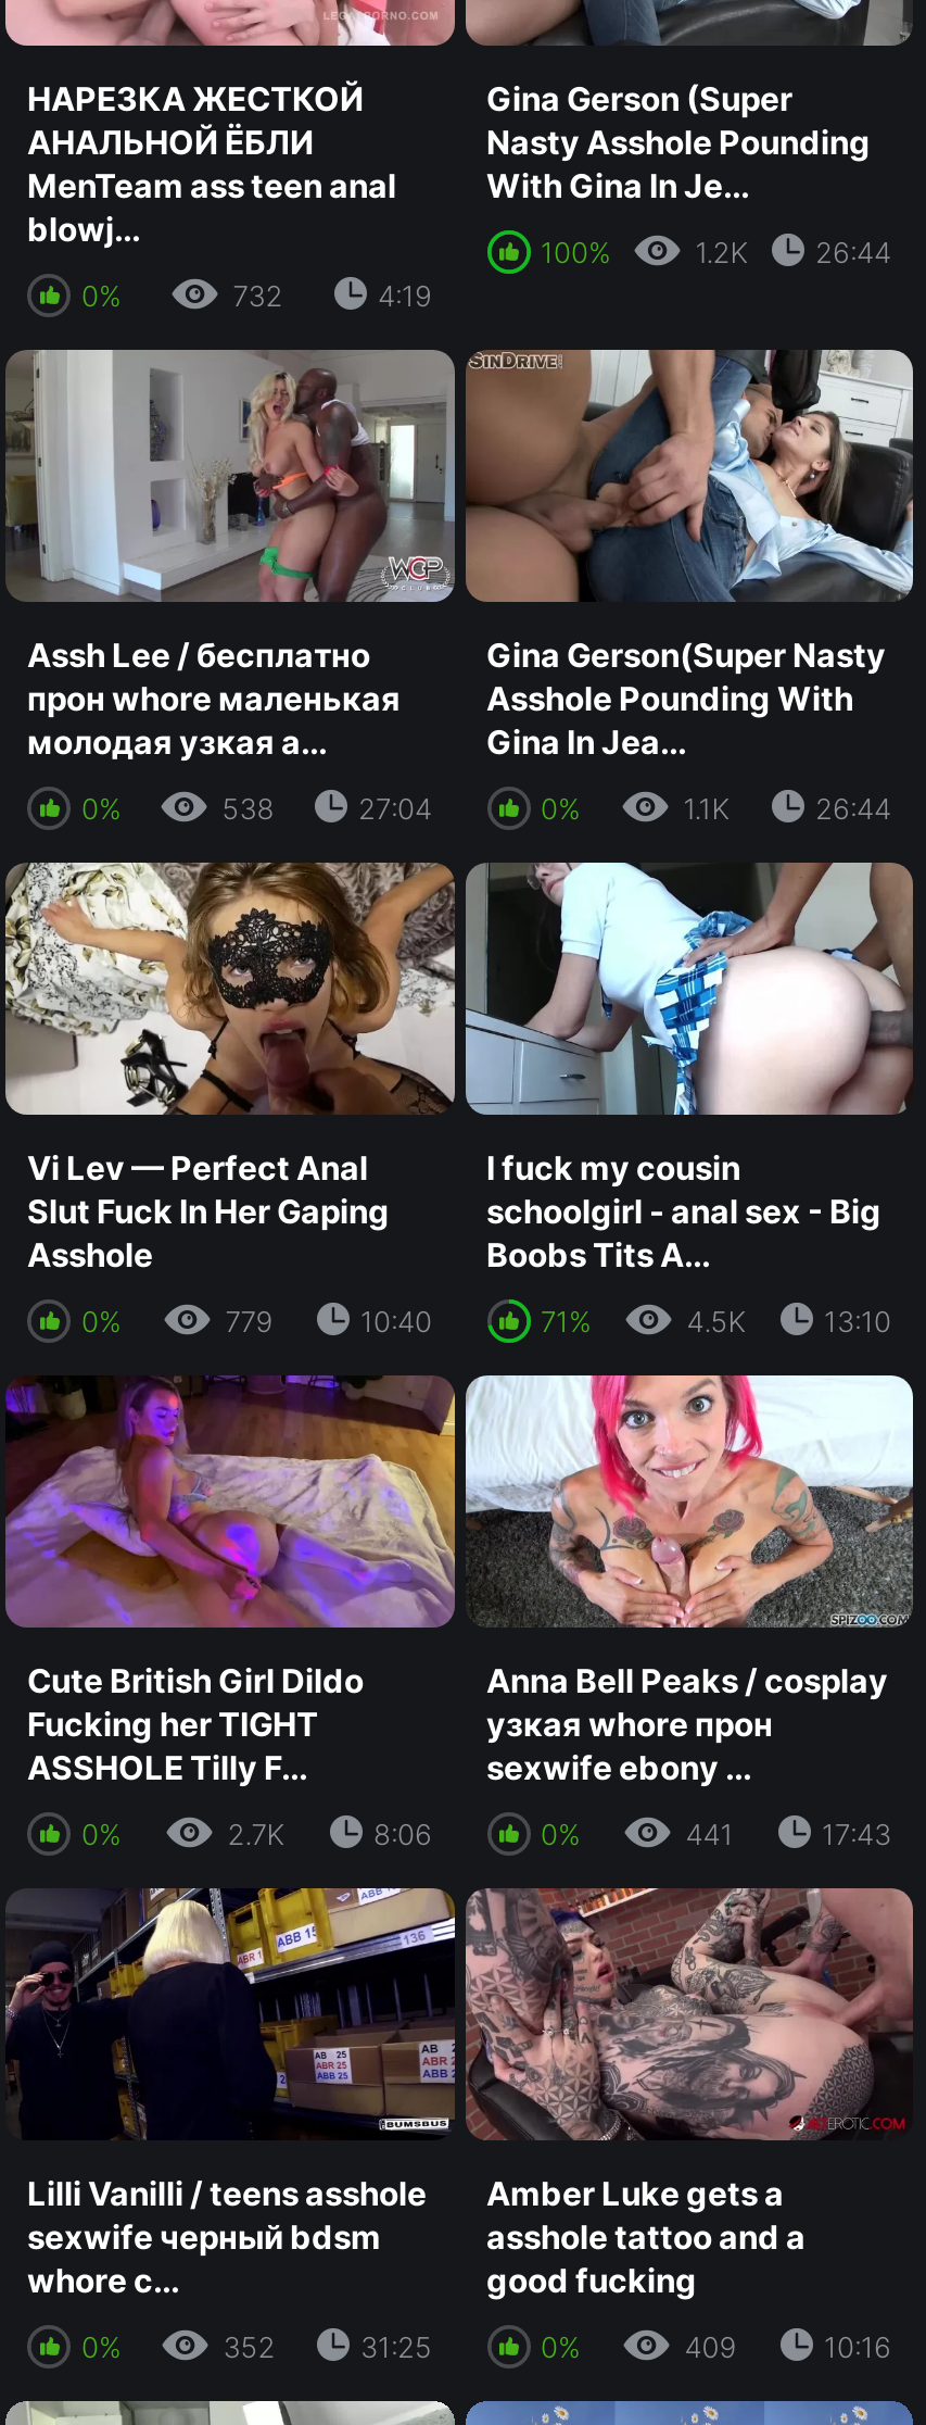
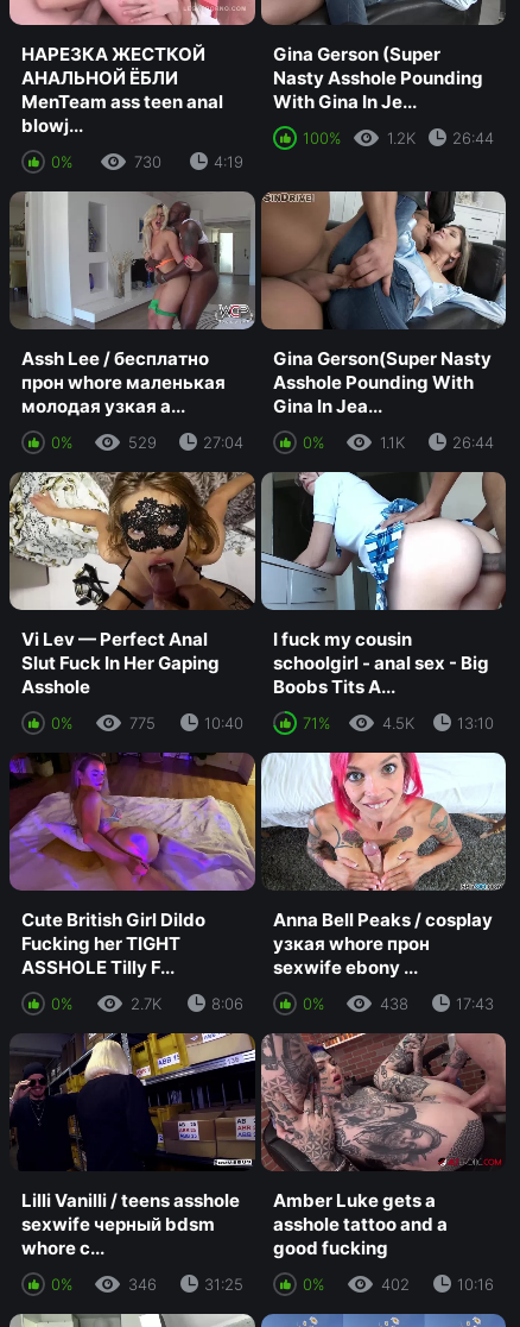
- 732
+ 730

- 538
+ 529

- 779
+ 775

- 441
+ 438

- 352
+ 346

- 409
+ 402
